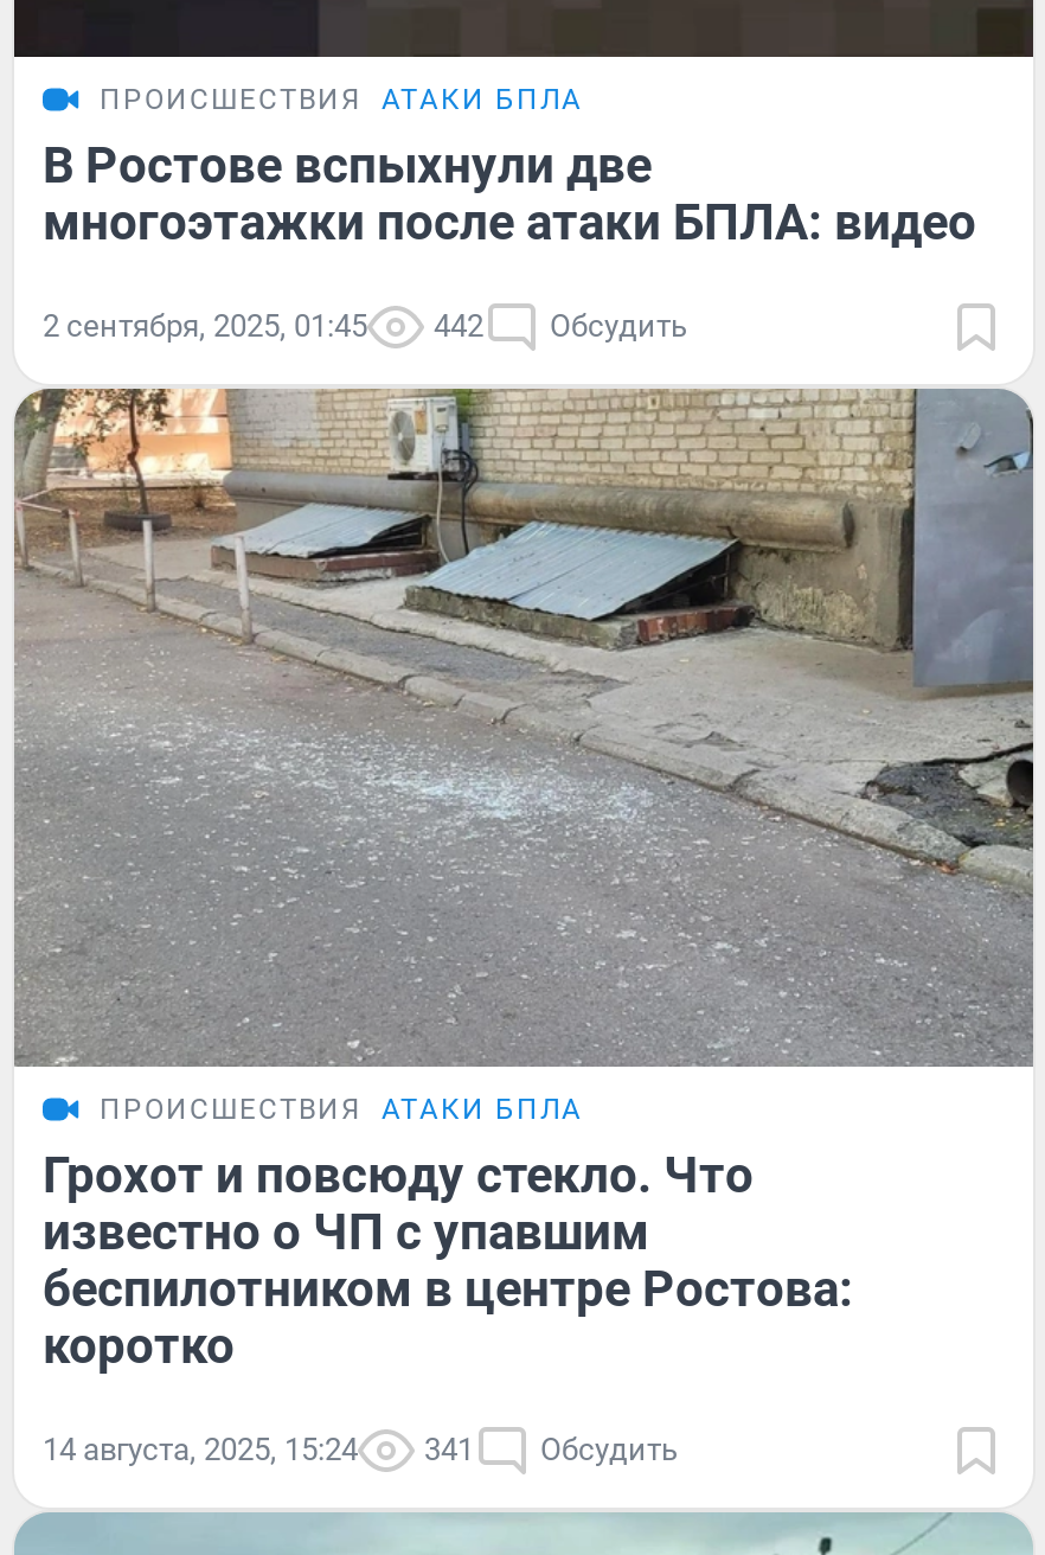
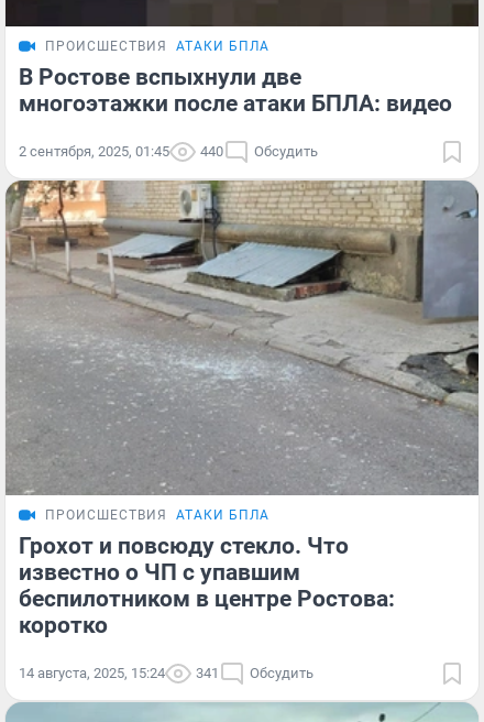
- 2 сентября, 2025, 01:45 442 Обсудить
+ 2 сентября, 2025, 01:45 440 Обсудить
